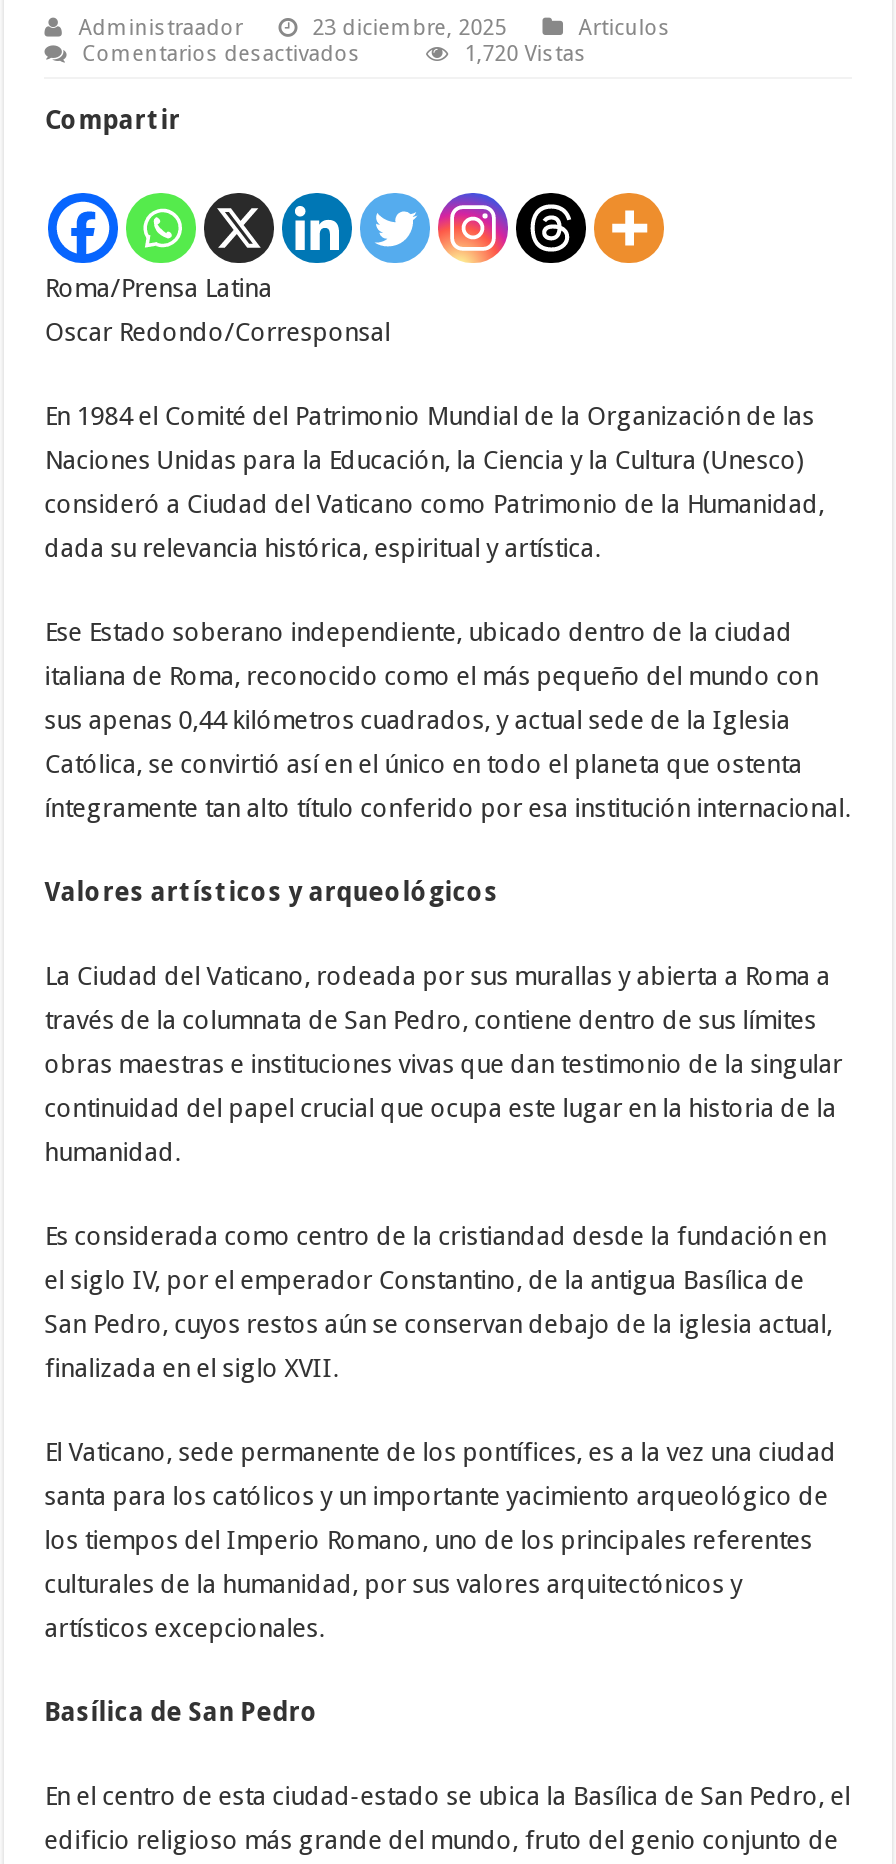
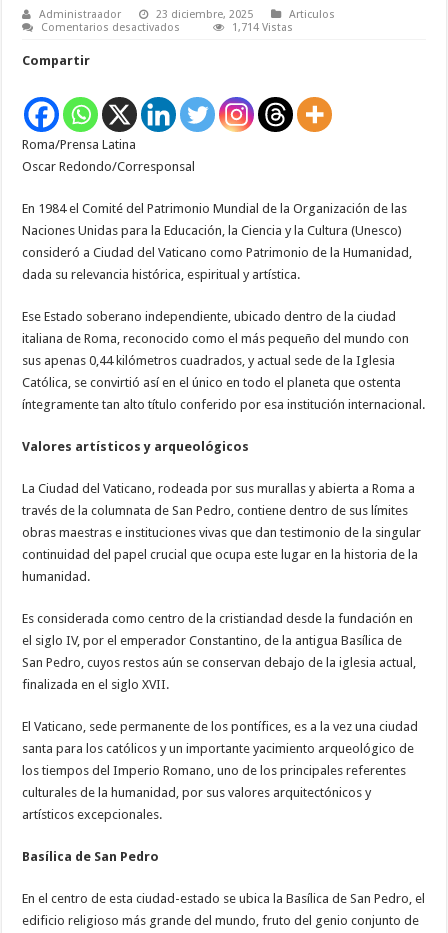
- 1,720 Vistas
+ 1,714 Vistas
